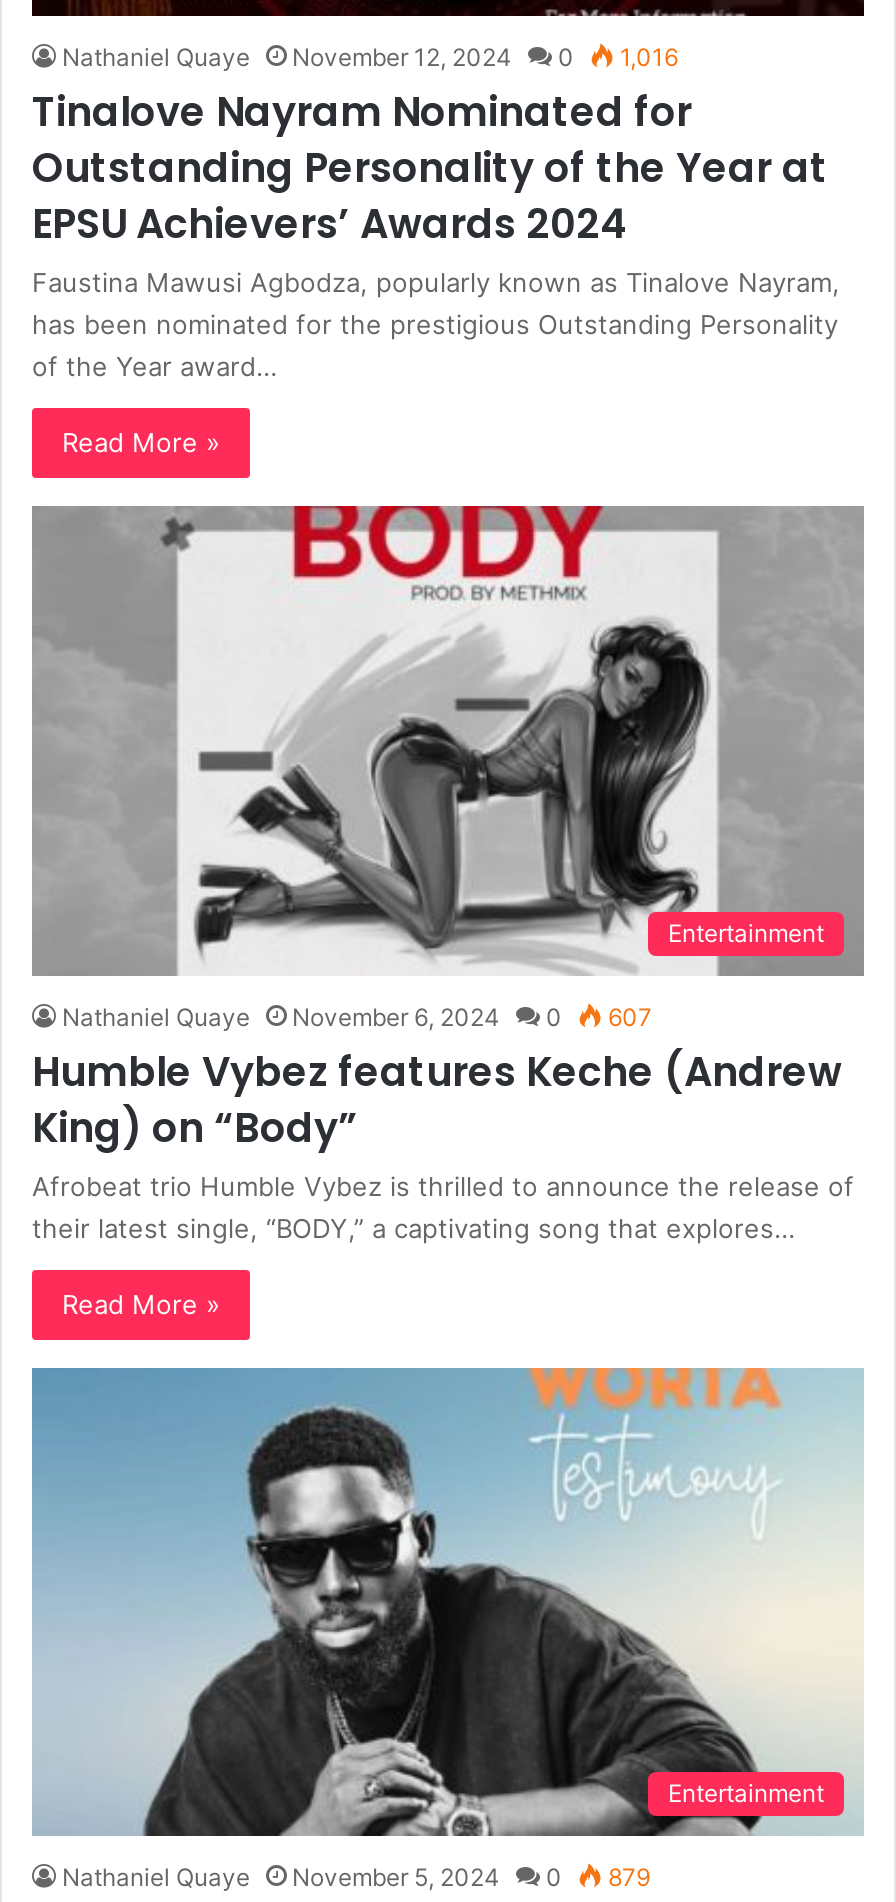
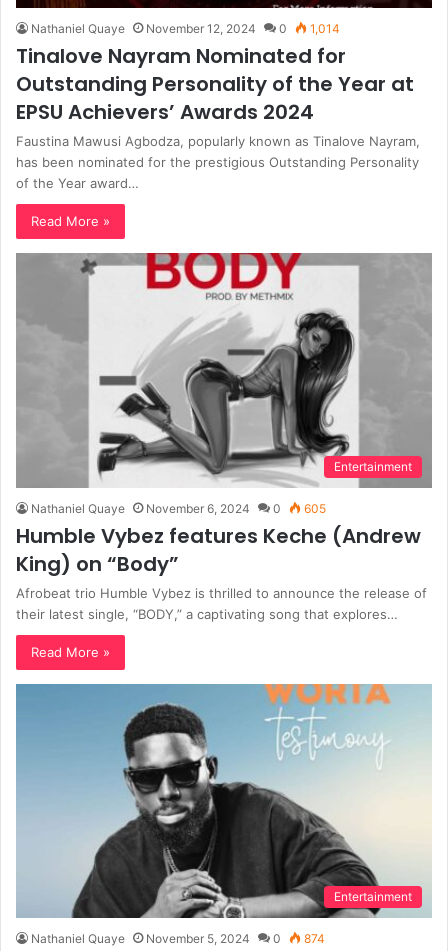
- Nathaniel Quaye November 12, 2024 0 1,016
+ Nathaniel Quaye November 12, 2024 0 1,014

- Nathaniel Quaye November 6, 2024 0 607
+ Nathaniel Quaye November 6, 2024 0 605

- Nathaniel Quaye November 5, 2024 0 879
+ Nathaniel Quaye November 5, 2024 0 874
